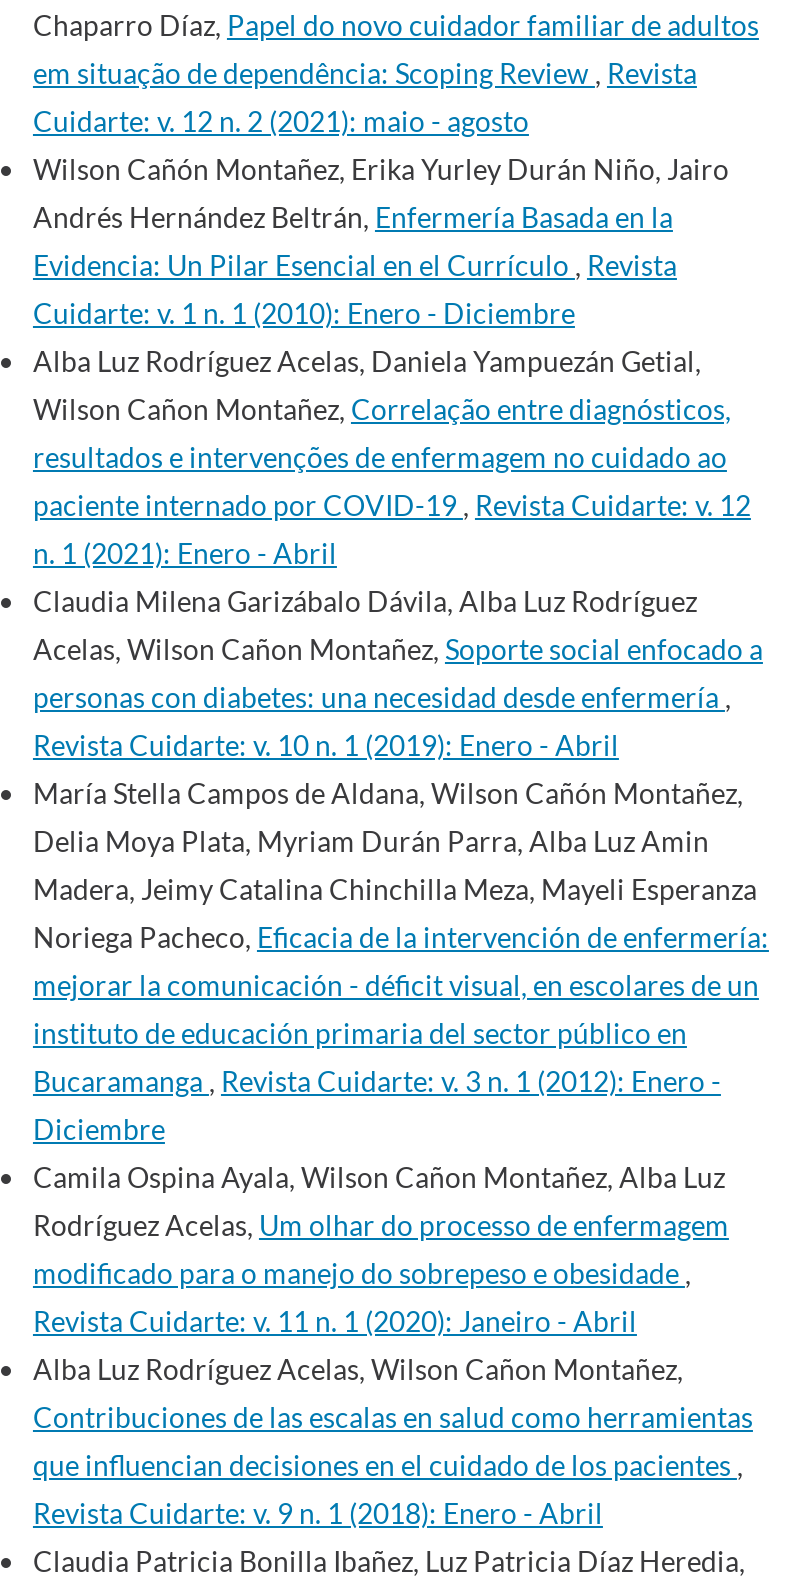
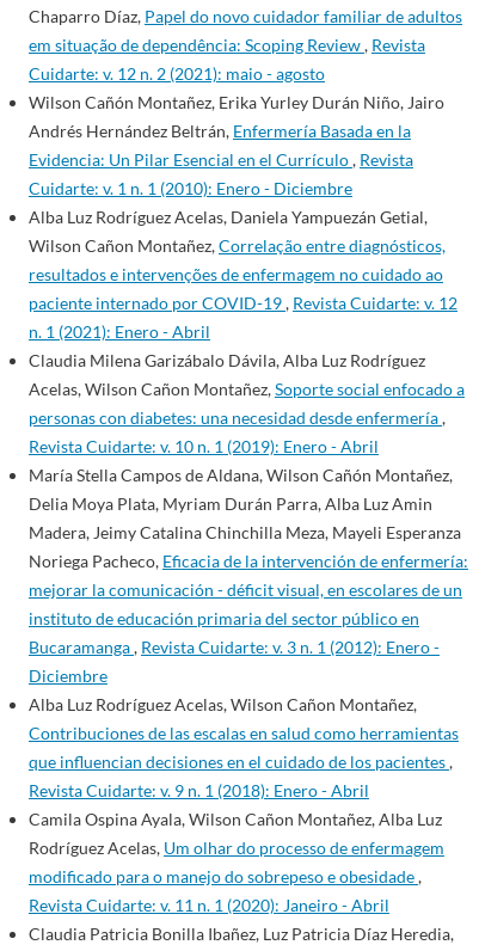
moved down: Camila Ospina Ayala, Wilson Cañon Montañez, Alba Luz | Rodríguez Acelas, Um olhar do processo de enfermagem | modificado para o manejo do sobrepeso e obesidade, | Revista Cuidarte: v. 11 n. 1 (2020): Janeiro - Abril

moved up: Alba Luz Rodríguez Acelas, Wilson Cañon Montañez, | Contribuciones de las escalas en salud como herramientas | que influencian decisiones en el cuidado de los pacientes, | Revista Cuidarte: v. 9 n. 1 (2018): Enero - Abril
